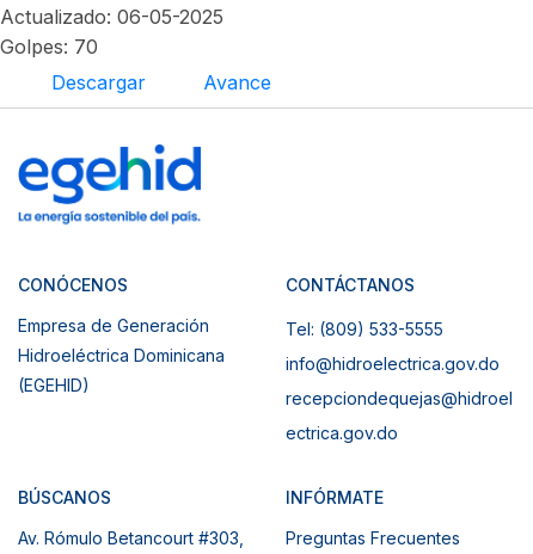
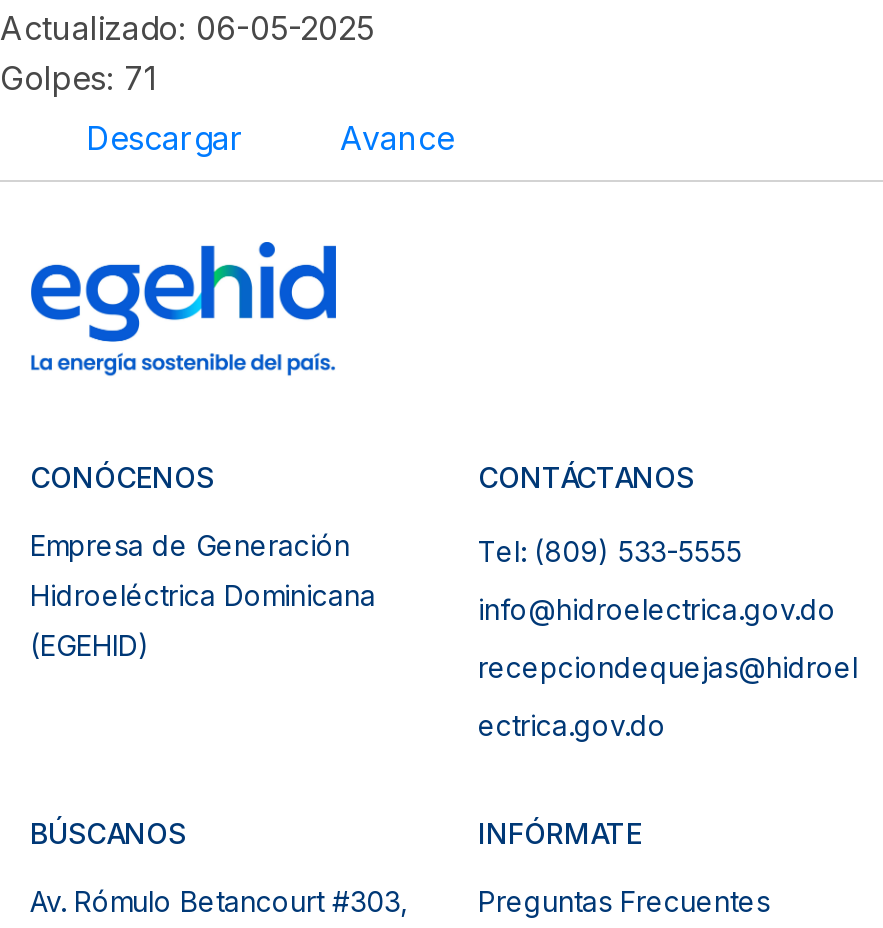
- Golpes: 70
+ Golpes: 71
